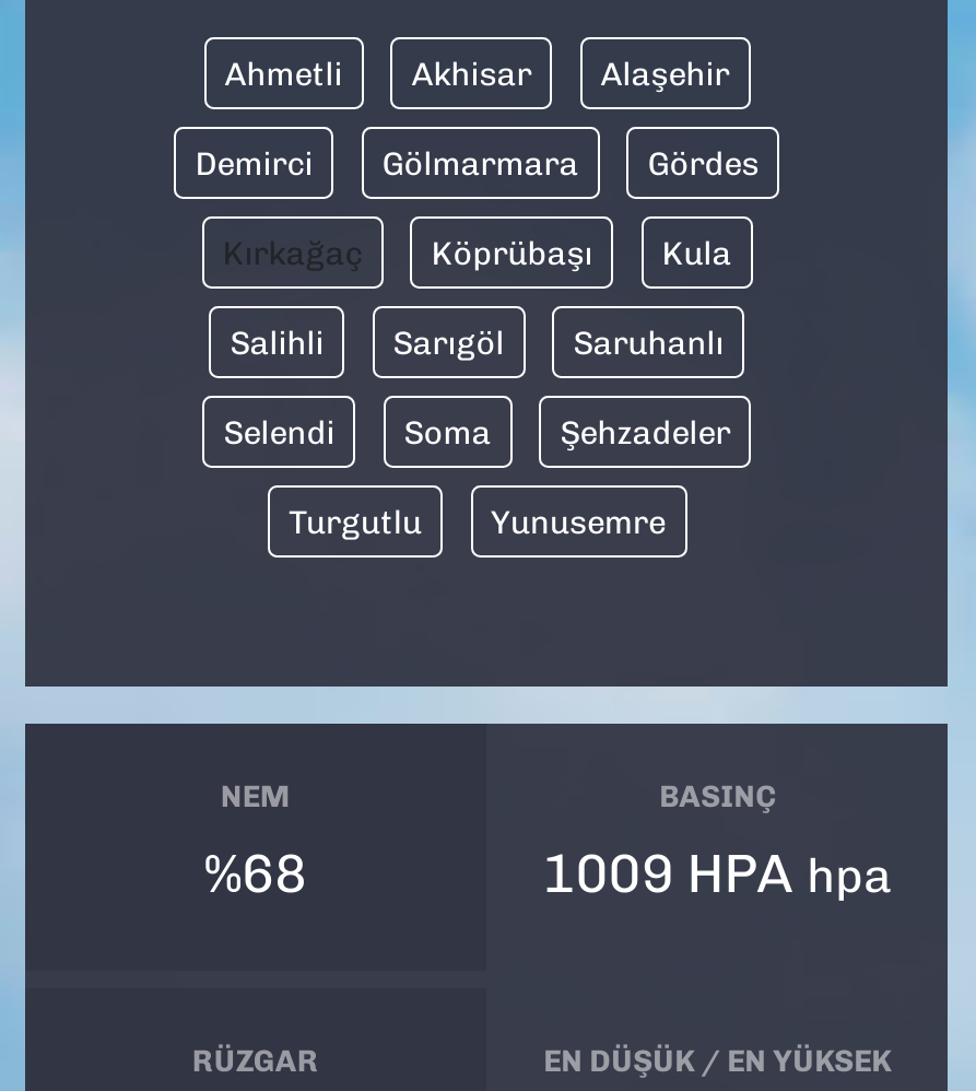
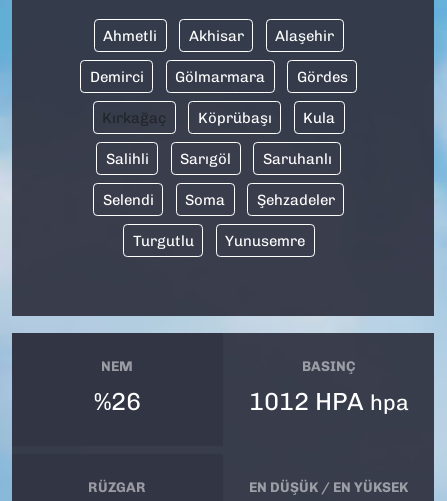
- %68
+ %26

- 1009 HPA hpa
+ 1012 HPA hpa
